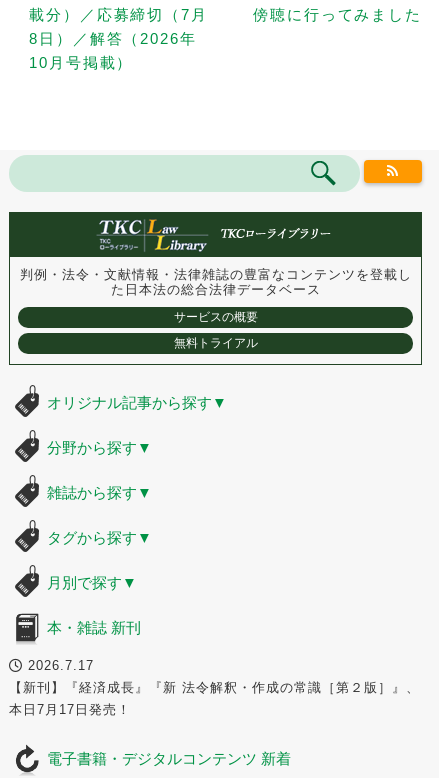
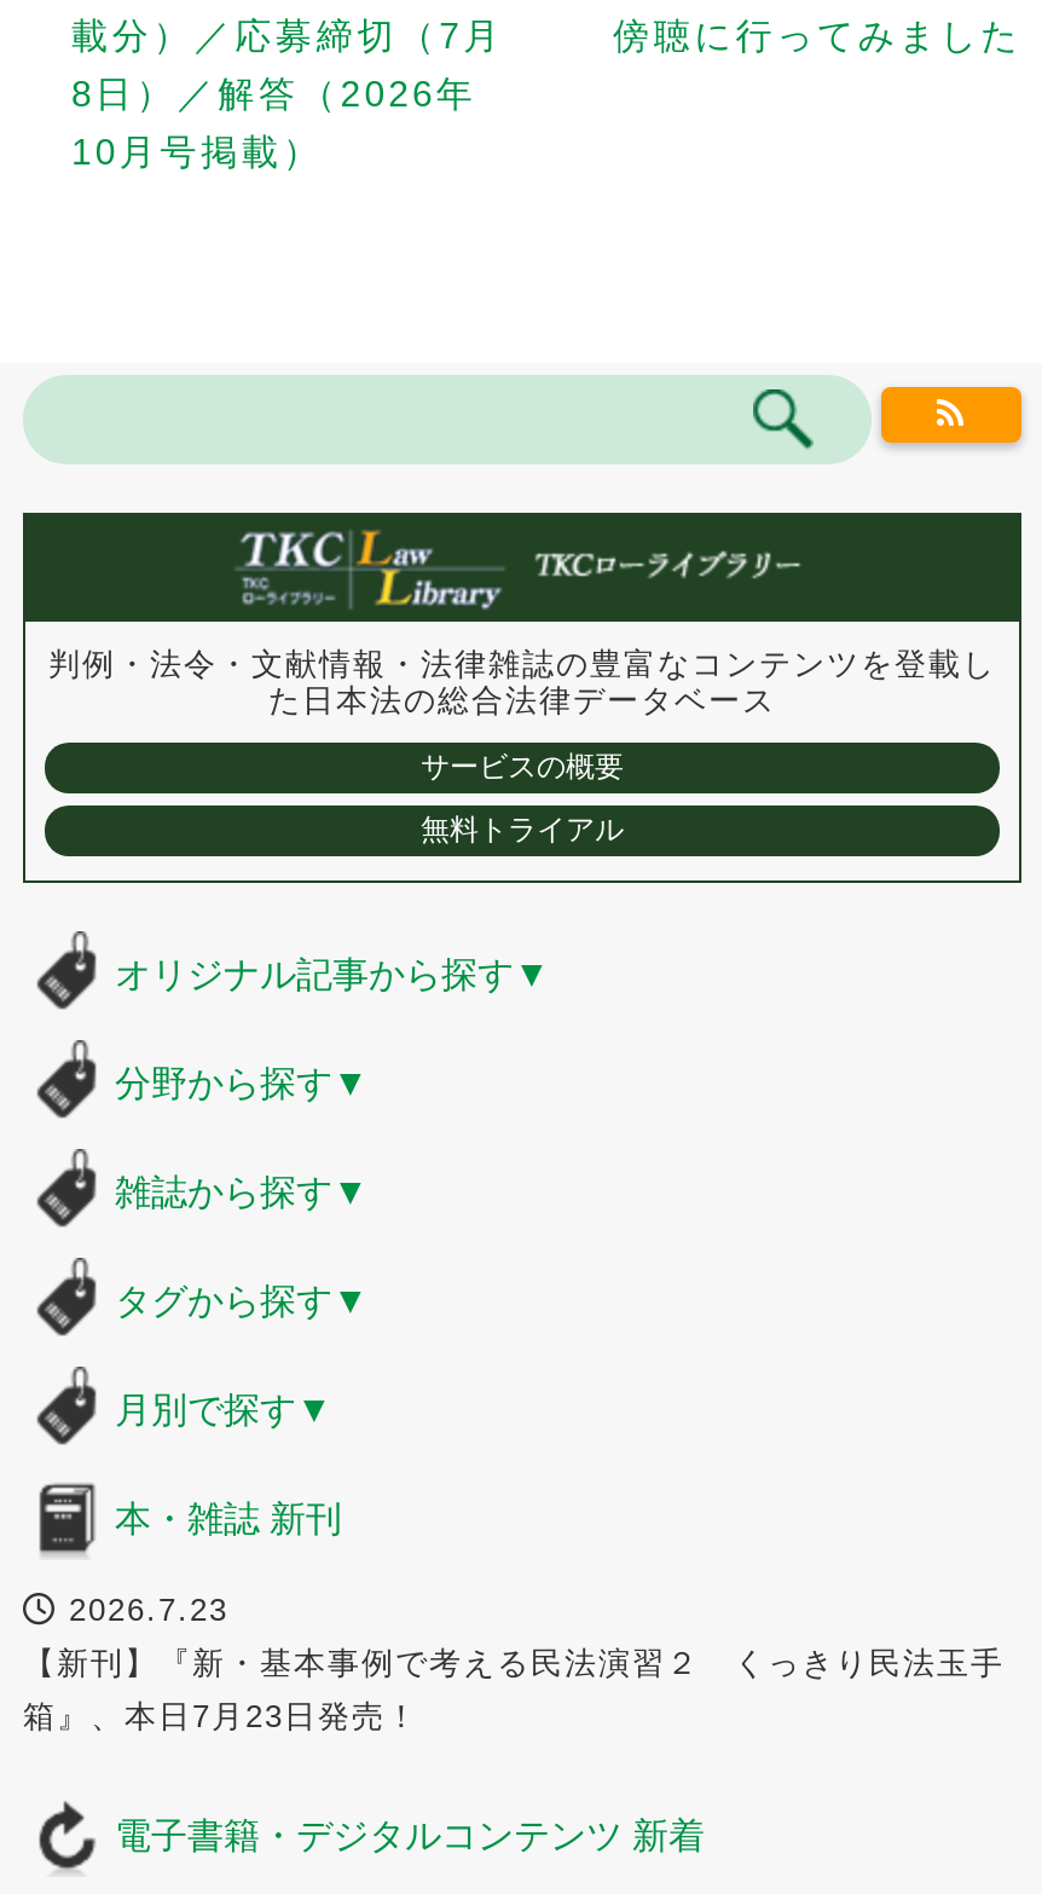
- 2026.7.17
+ 2026.7.23

- 【新刊】『経済成長』『新 法令解釈・作成の常識［第２版］』、
+ 【新刊】『新・基本事例で考える民法演習２ くっきり民法玉手

- 本日7月17日発売！
+ 箱』、本日7月23日発売！
